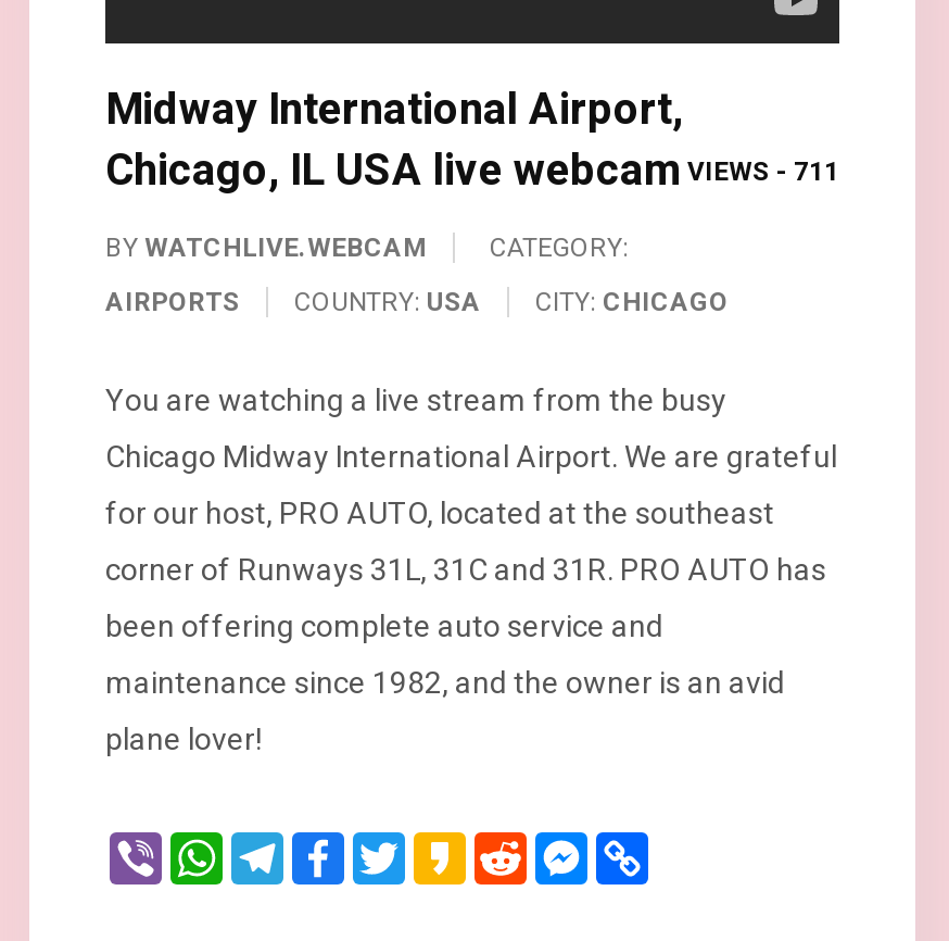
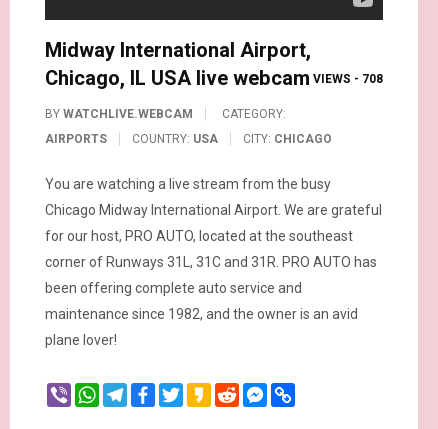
- Chicago, IL USA live webcam VIEWS - 711
+ Chicago, IL USA live webcam VIEWS - 708
